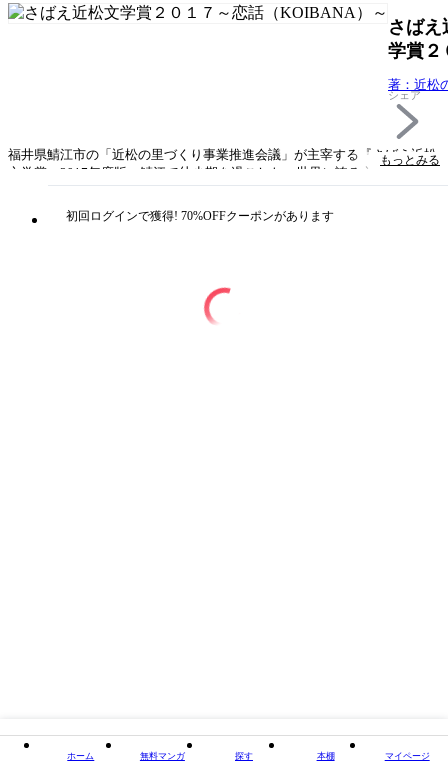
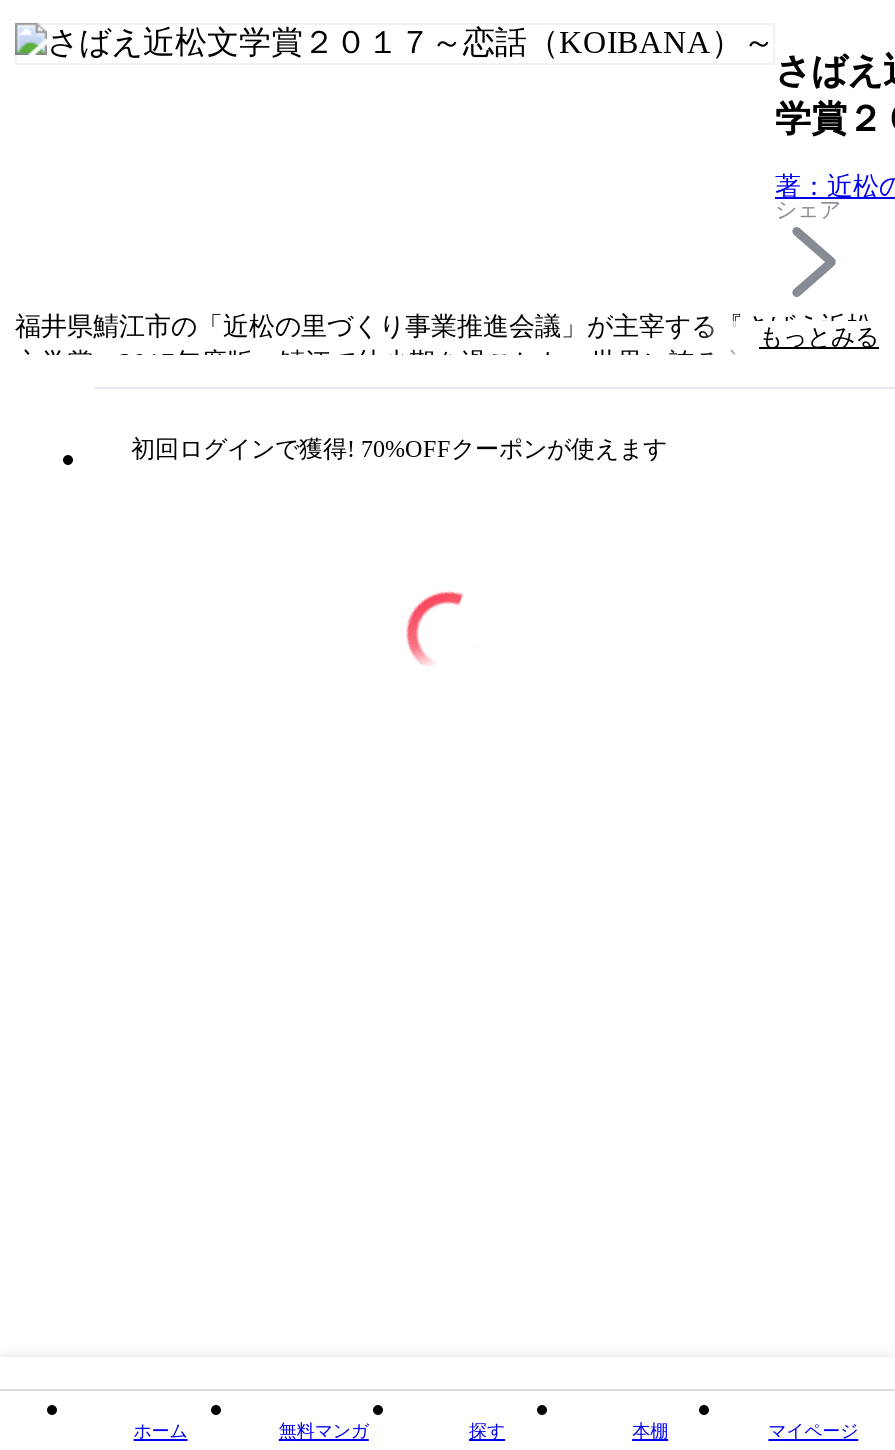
- 初回ログインで獲得! 70%OFFクーポンがあります
+ 初回ログインで獲得! 70%OFFクーポンが使えます
